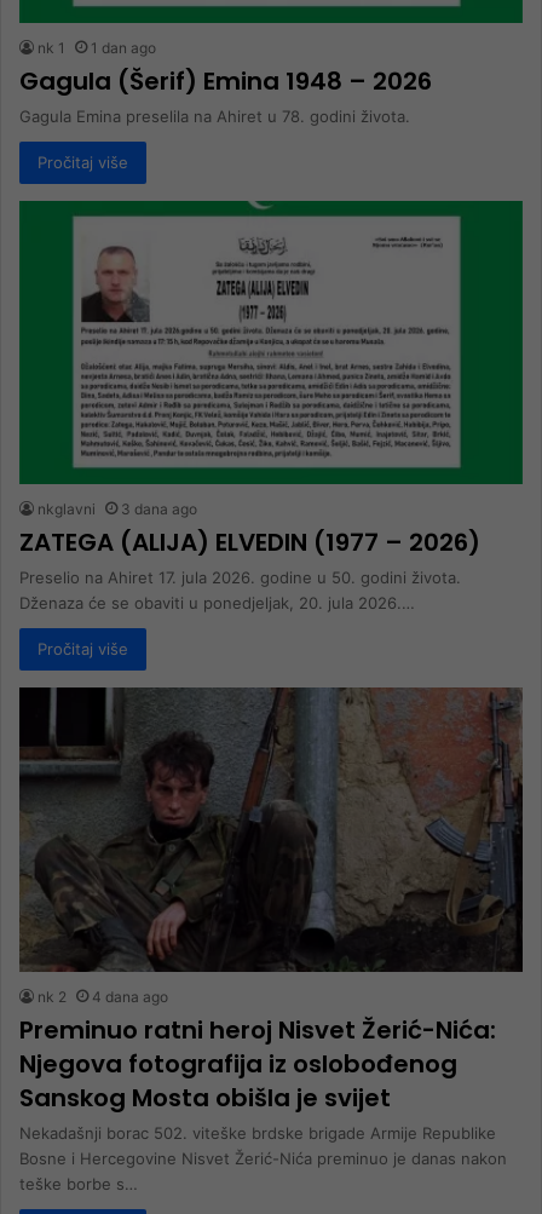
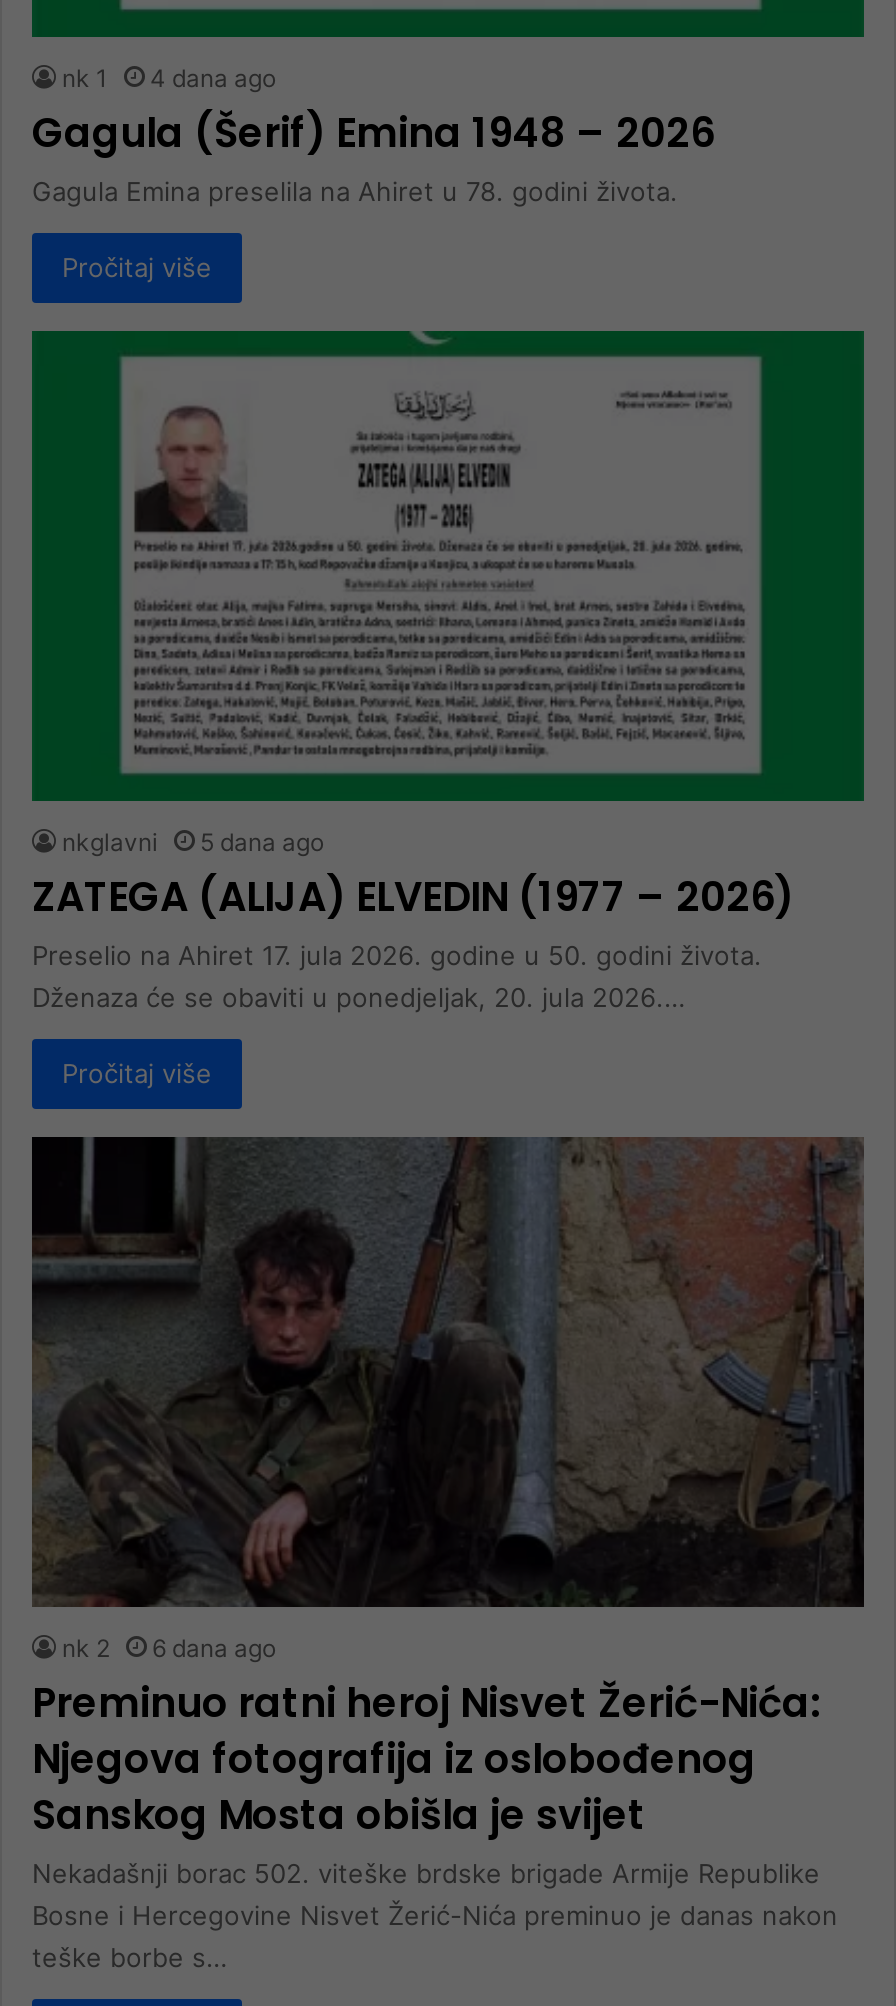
- nk 1 1 dan ago
+ nk 1 4 dana ago

- nkglavni 3 dana ago
+ nkglavni 5 dana ago

- nk 2 4 dana ago
+ nk 2 6 dana ago
